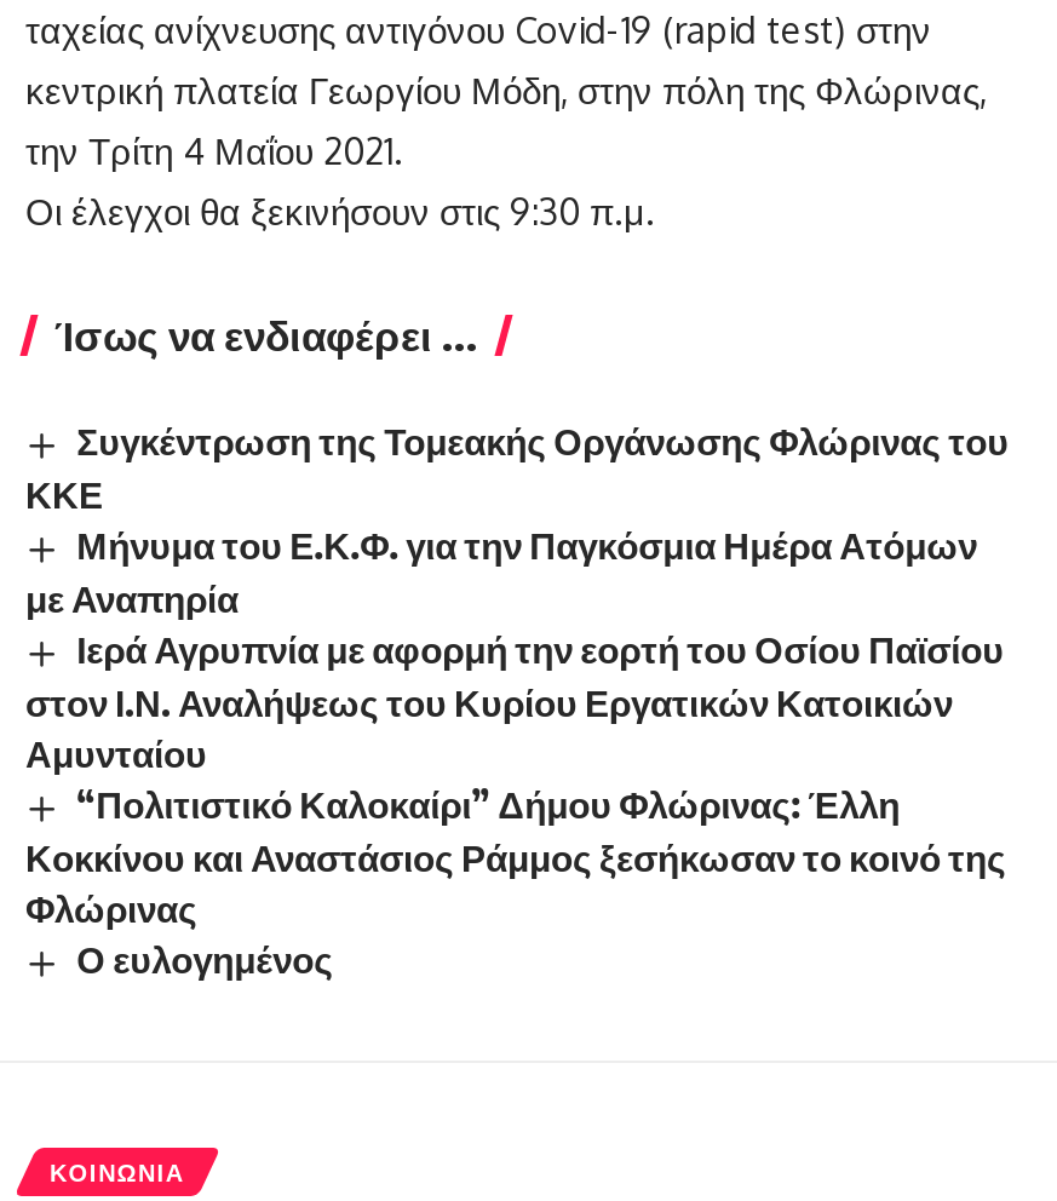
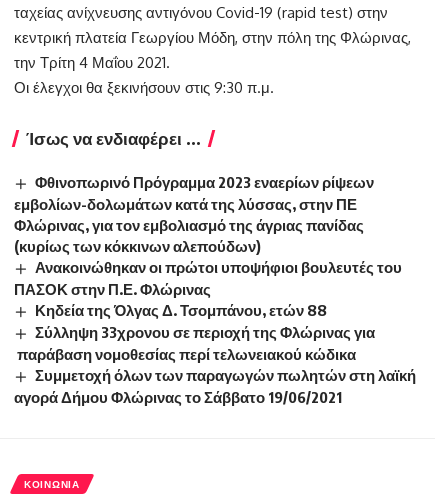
- Συγκέντρωση της Τομεακής Οργάνωσης Φλώρινας του
- ΚΚΕ
- Μήνυμα του Ε.Κ.Φ. για την Παγκόσμια Ημέρα Ατόμων
- με Αναπηρία
- Ιερά Αγρυπνία με αφορμή την εορτή του Οσίου Παϊσίου
- στον Ι.Ν. Αναλήψεως του Κυρίου Εργατικών Κατοικιών
- Αμυνταίου
- “Πολιτιστικό Καλοκαίρι” Δήμου Φλώρινας: Έλλη
- Κοκκίνου και Αναστάσιος Ράμμος ξεσήκωσαν το κοινό της
- Φλώρινας
- Ο ευλογημένος
+ Φθινοπωρινό Πρόγραμμα 2023 εναερίων ρίψεων
+ εμβολίων-δολωμάτων κατά της λύσσας, στην ΠΕ
+ Φλώρινας, για τον εμβολιασμό της άγριας πανίδας
+ (κυρίως των κόκκινων αλεπούδων)
+ Ανακοινώθηκαν οι πρώτοι υποψήφιοι βουλευτές του
+ ΠΑΣΟΚ στην Π.Ε. Φλώρινας
+ Κηδεία της Όλγας Δ. Τσομπάνου, ετών 88
+ Σύλληψη 33χρονου σε περιοχή της Φλώρινας για
+ παράβαση νομοθεσίας περί τελωνειακού κώδικα
+ Συμμετοχή όλων των παραγωγών πωλητών στη λαϊκή
+ αγορά Δήμου Φλώρινας το Σάββατο 19/06/2021
